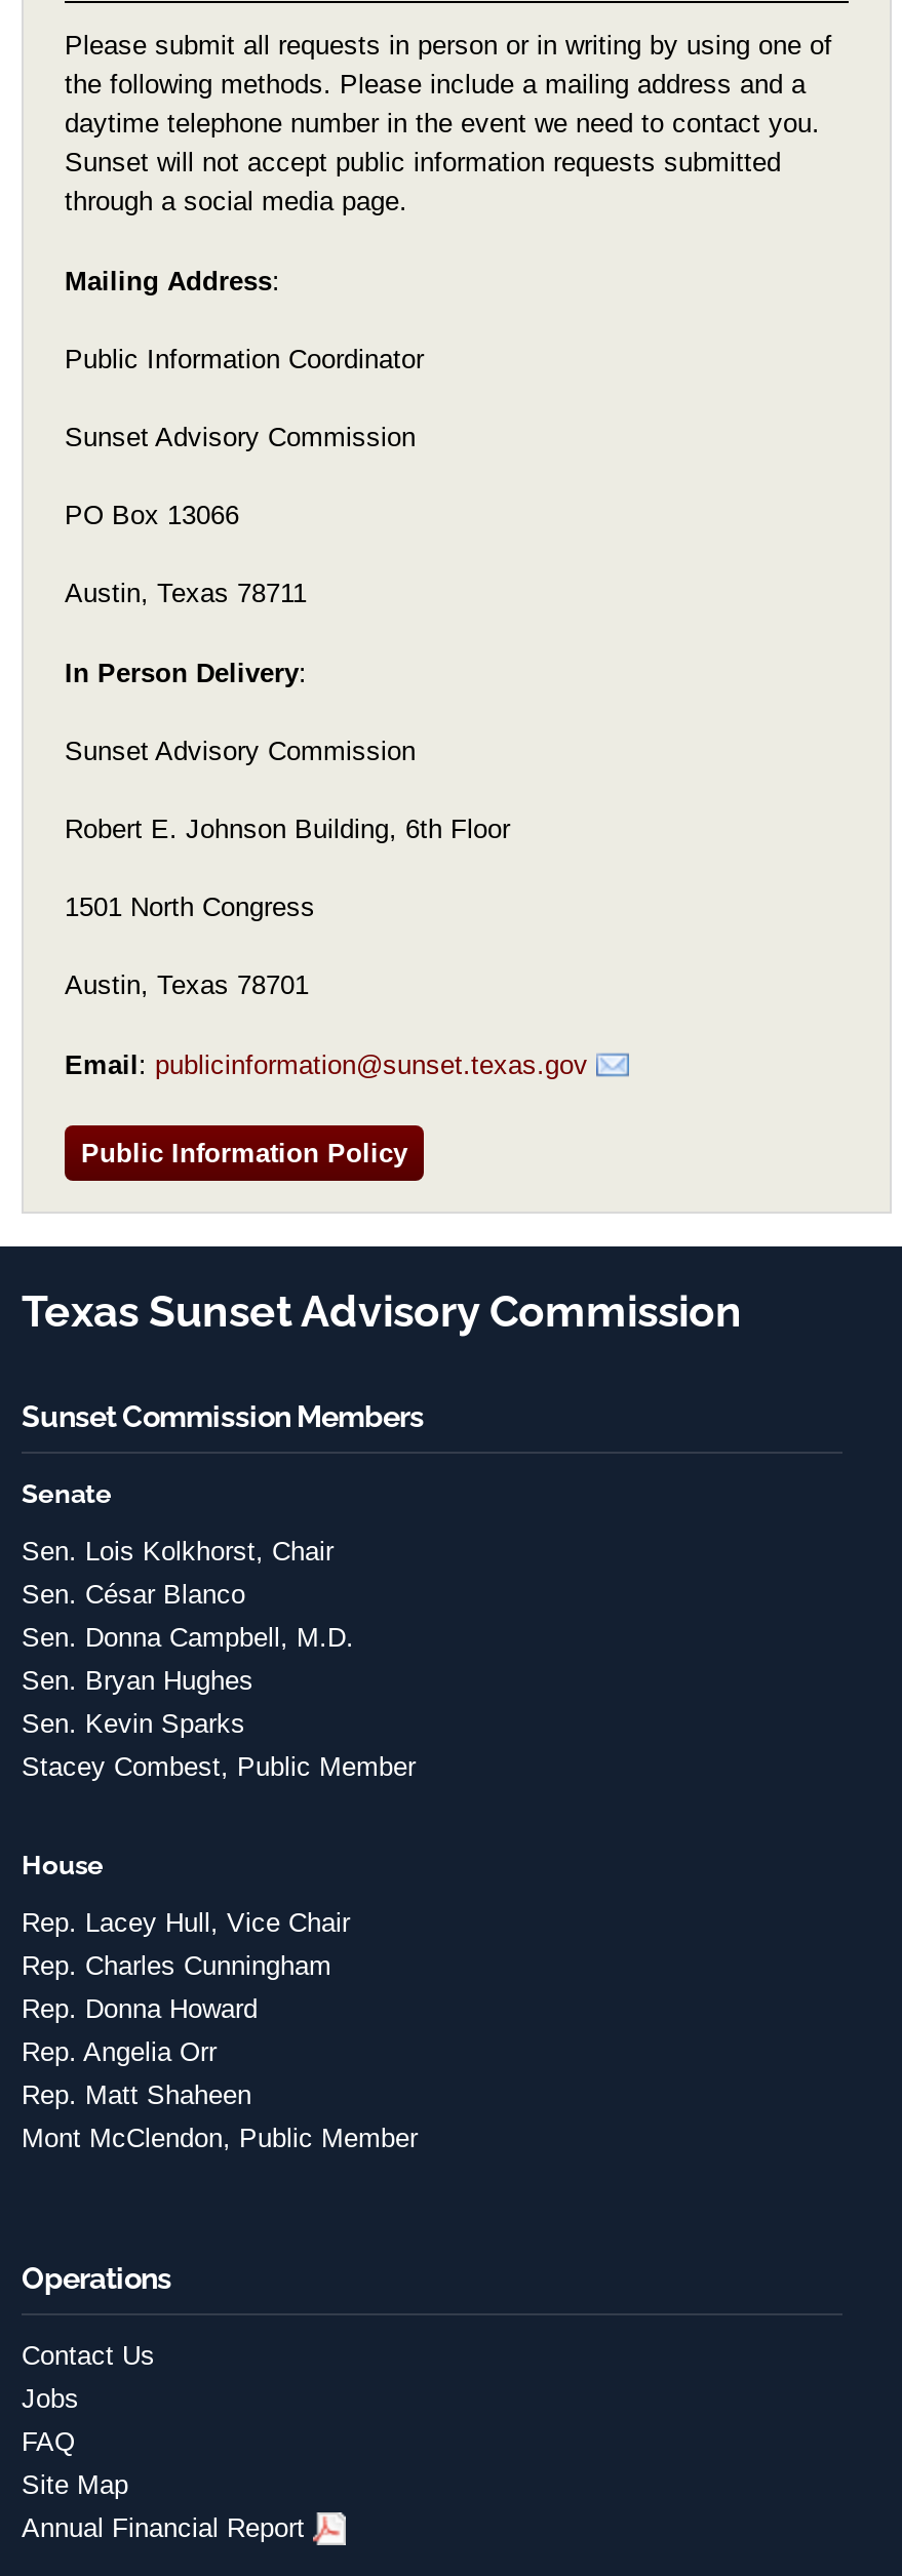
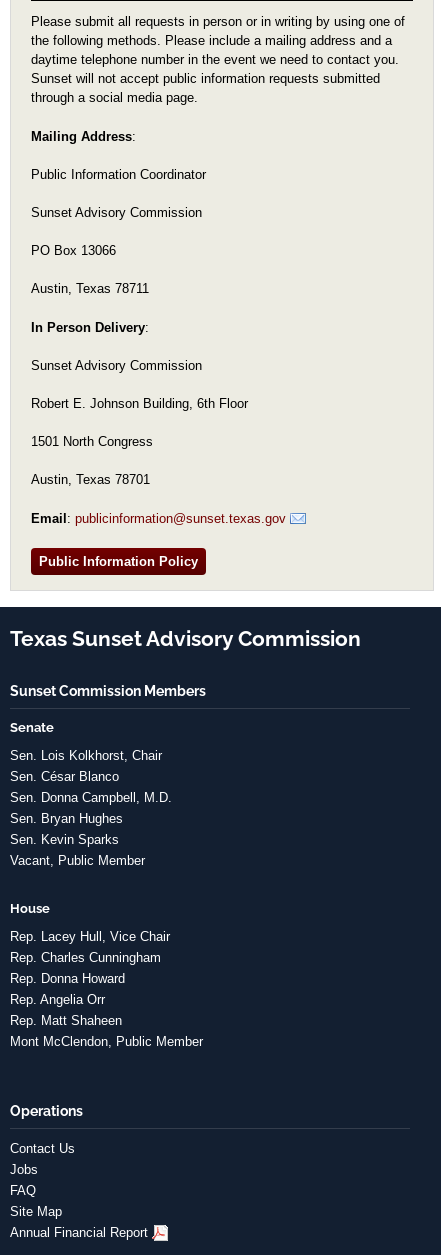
- Stacey Combest, Public Member
+ Vacant, Public Member
